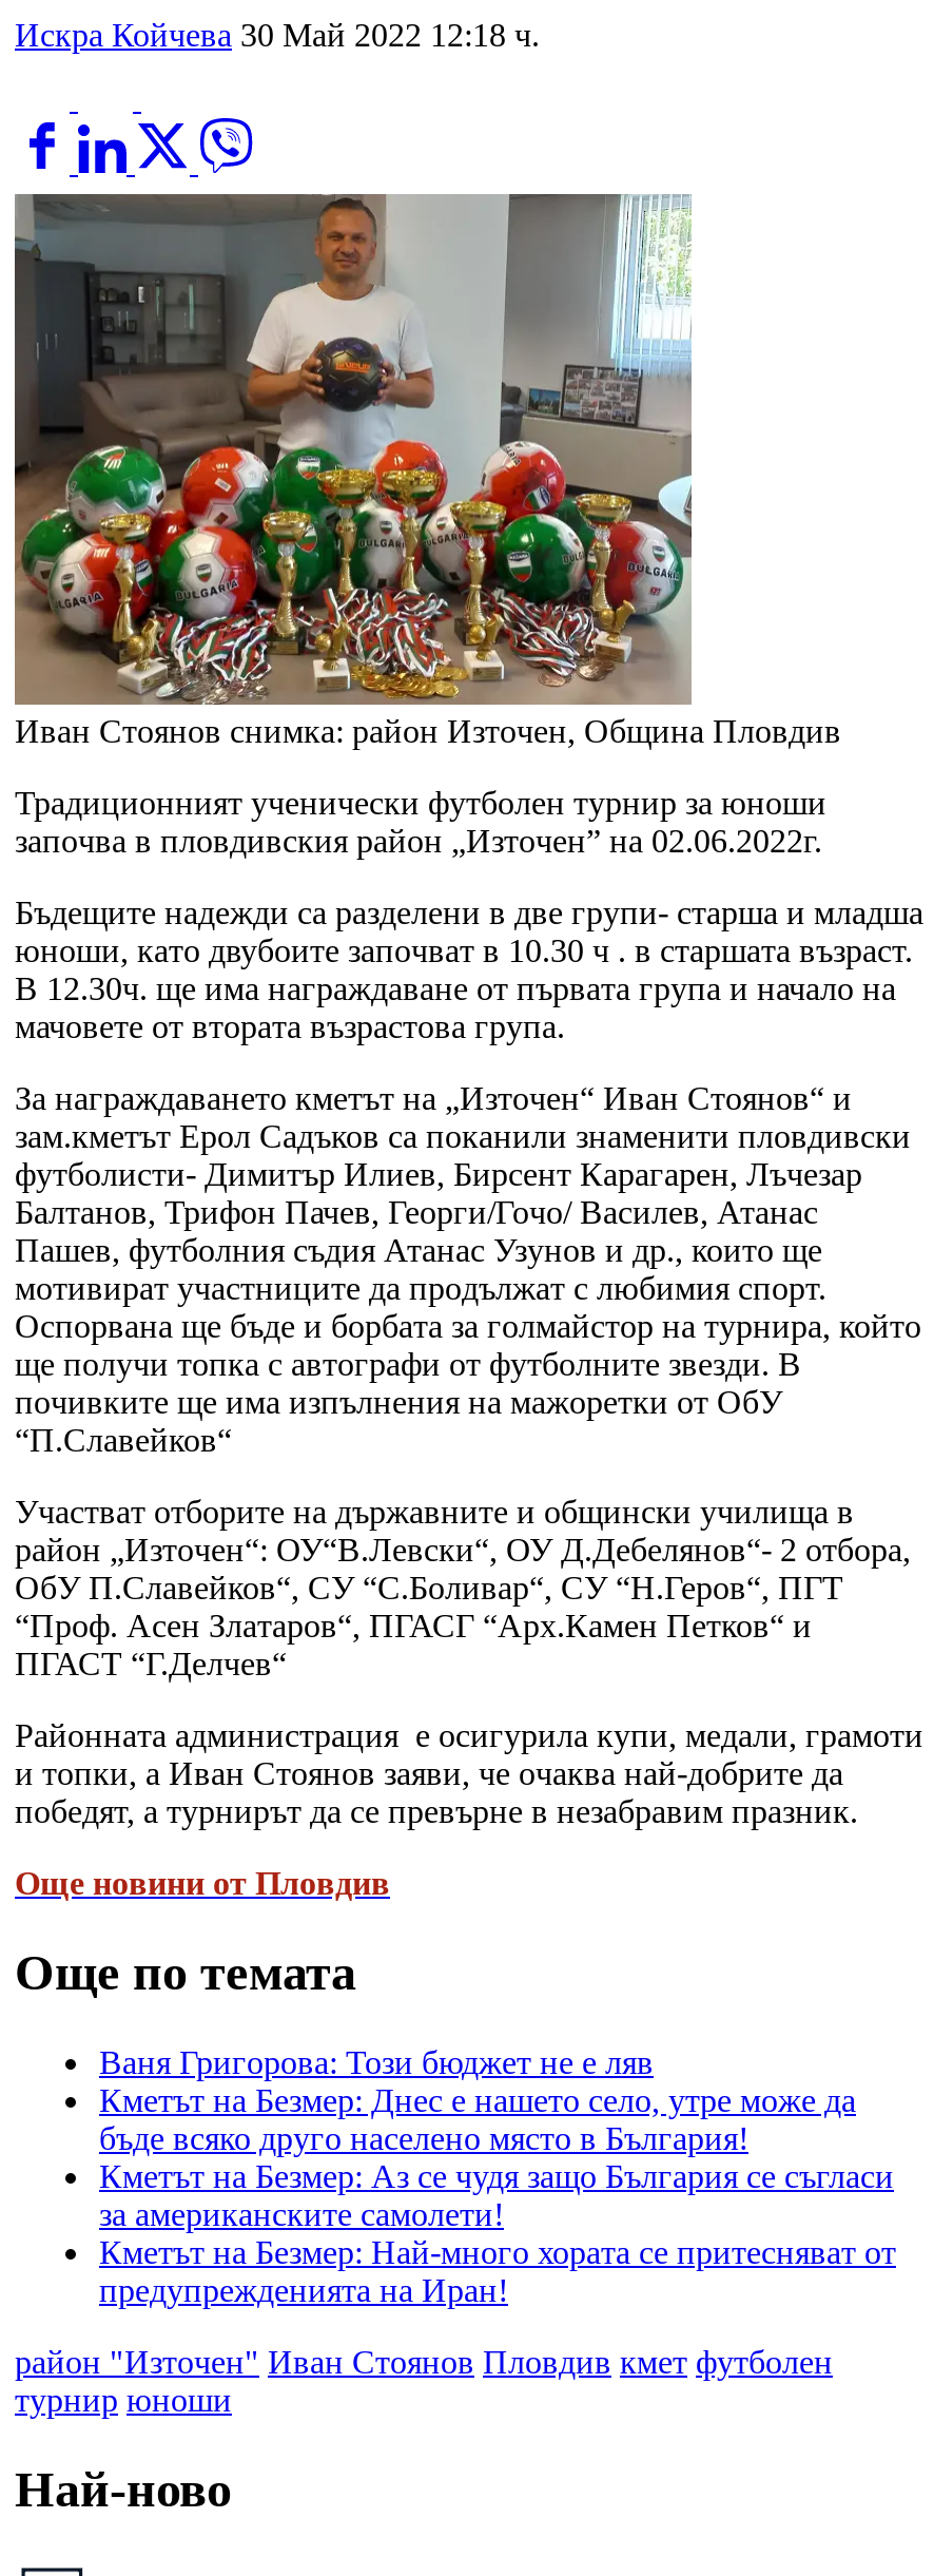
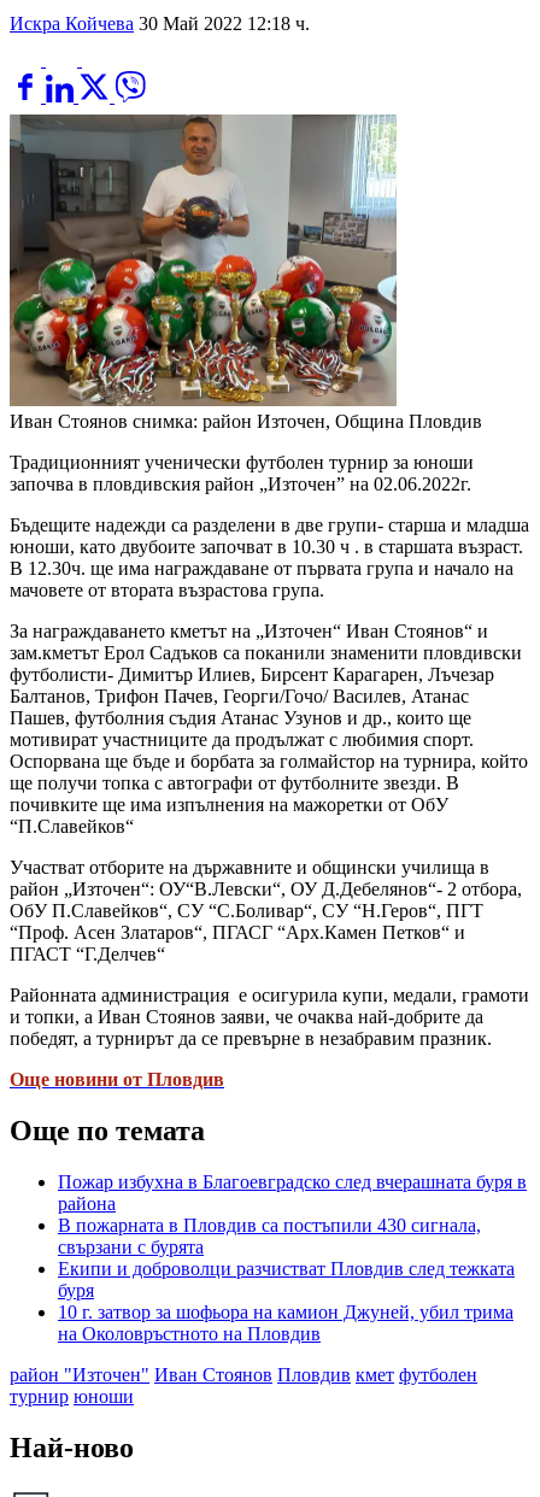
- Ваня Григорова: Този бюджет не е ляв
- Кметът на Безмер: Днес е нашето село, утре може да
- бъде всяко друго населено място в България!
- Кметът на Безмер: Аз се чудя защо България се съгласи
- за американските самолети!
- Кметът на Безмер: Най-много хората се притесняват от
- предупрежденията на Иран!
+ Пожар избухна в Благоевградско след вчерашната буря в
+ района
+ В пожарната в Пловдив са постъпили 430 сигнала,
+ свързани с бурята
+ Екипи и доброволци разчистват Пловдив след тежката
+ буря
+ 10 г. затвор за шофьора на камион Джуней, убил трима
+ на Околовръстното на Пловдив
